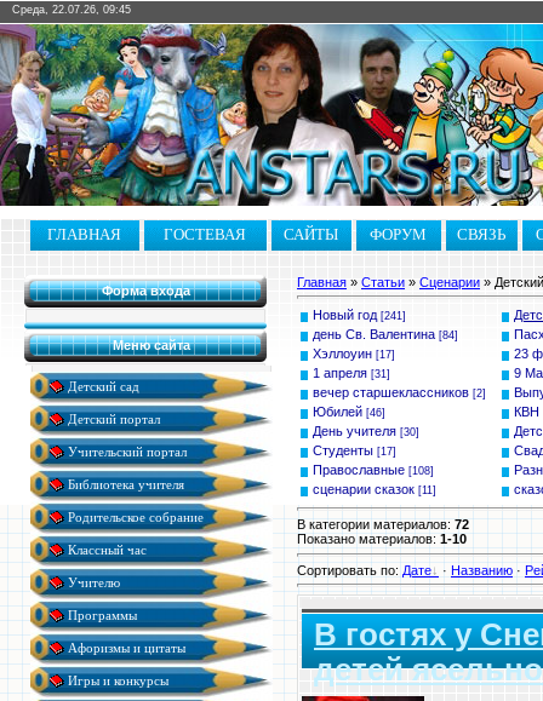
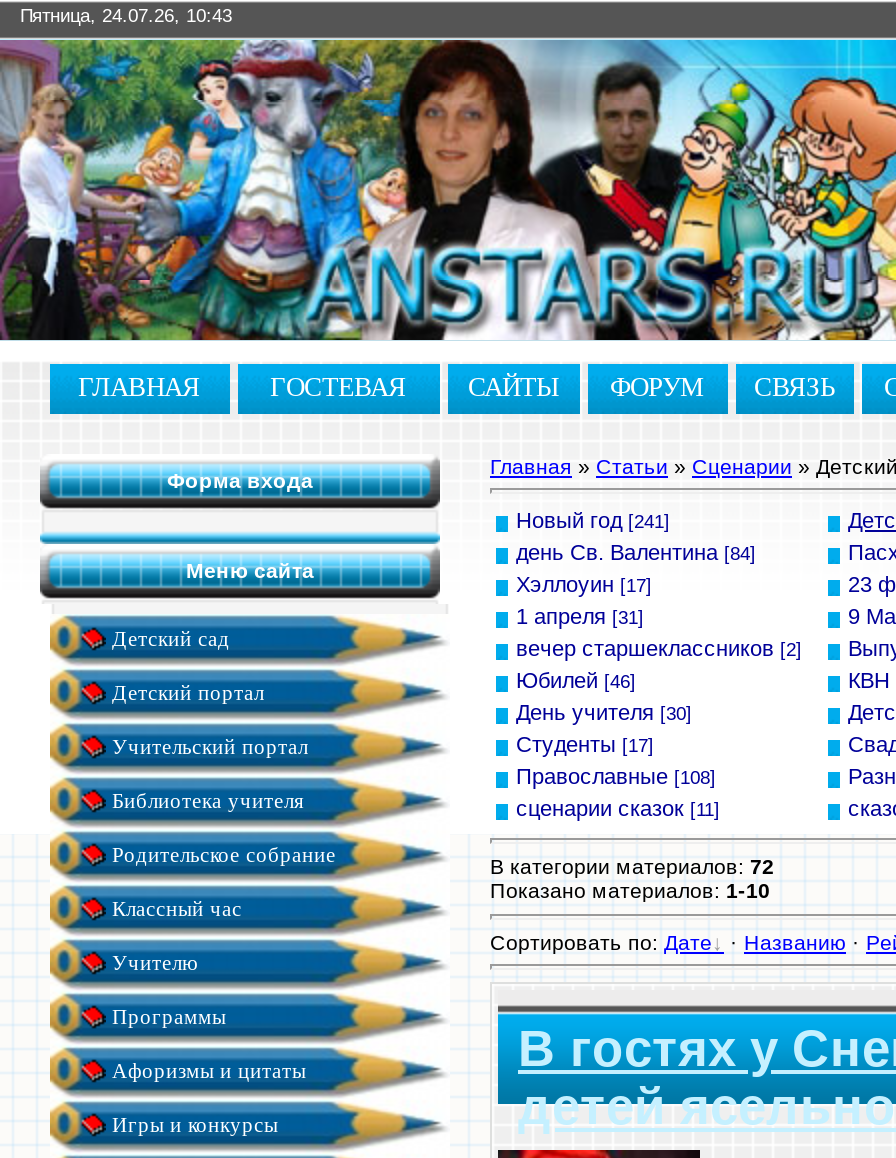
- Среда, 22.07.26, 09:45
+ Пятница, 24.07.26, 10:43
